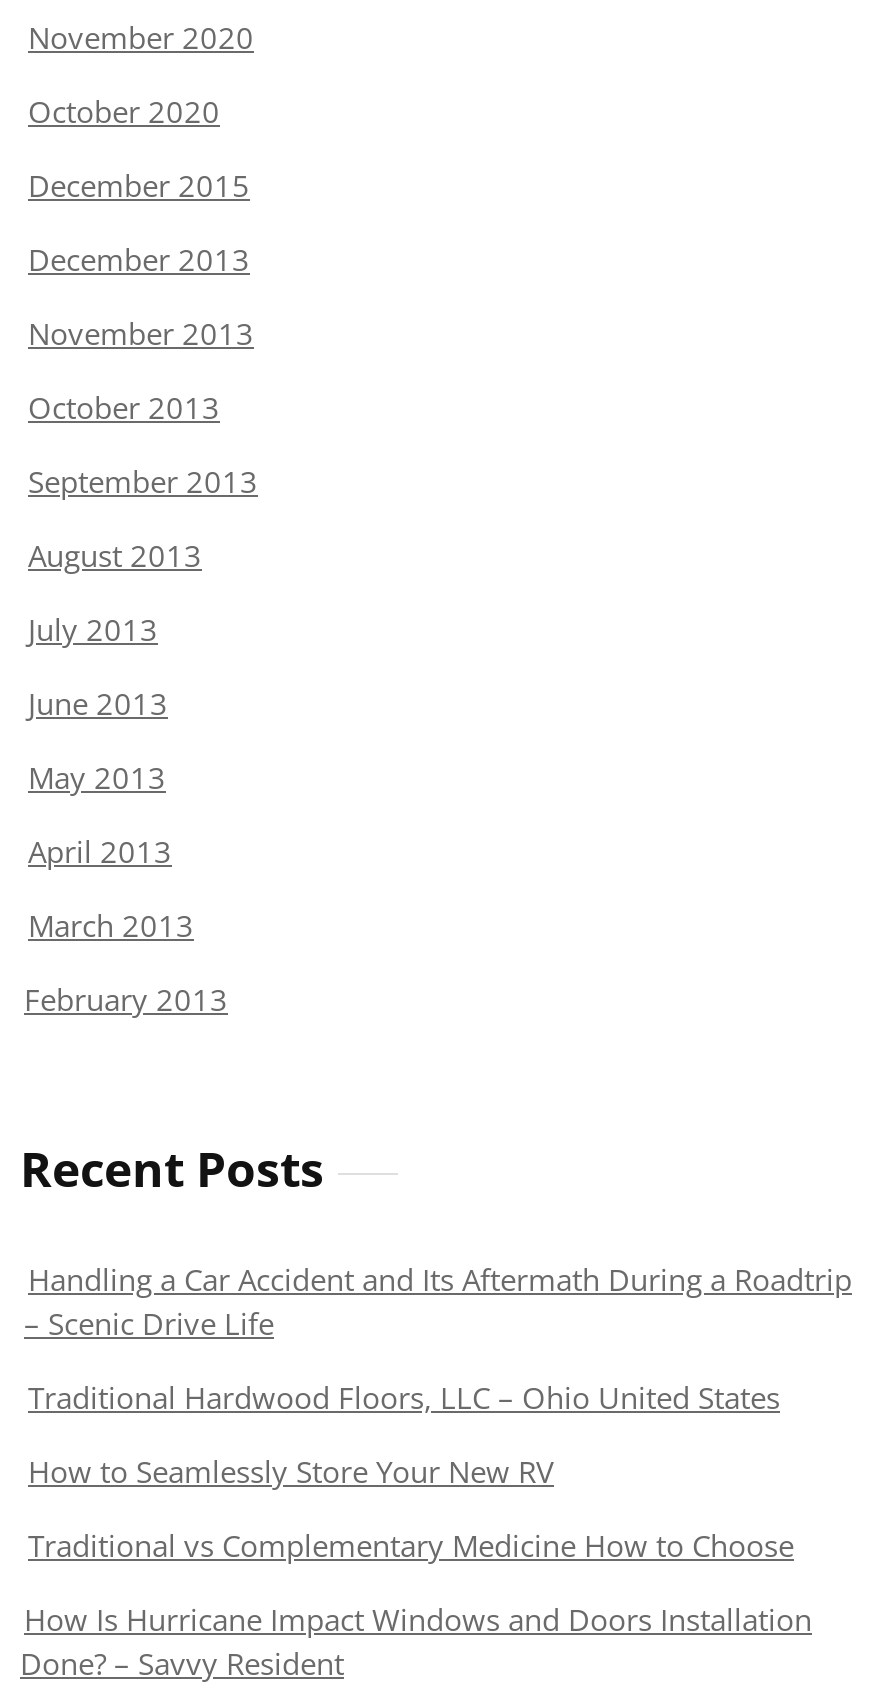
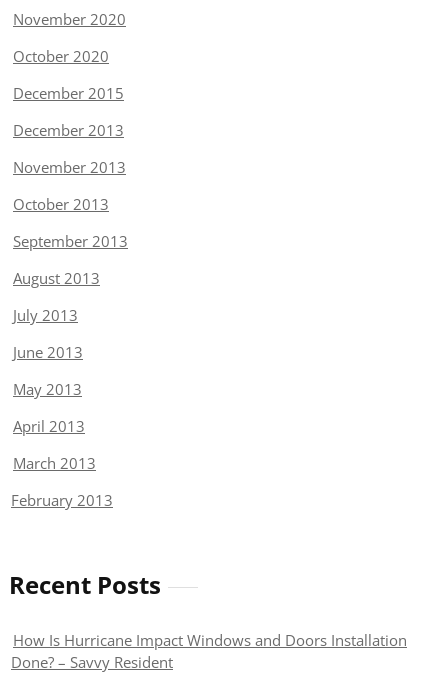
- Handling a Car Accident and Its Aftermath During a Roadtrip
- – Scenic Drive Life
- Traditional Hardwood Floors, LLC – Ohio United States
- How to Seamlessly Store Your New RV
- Traditional vs Complementary Medicine How to Choose
